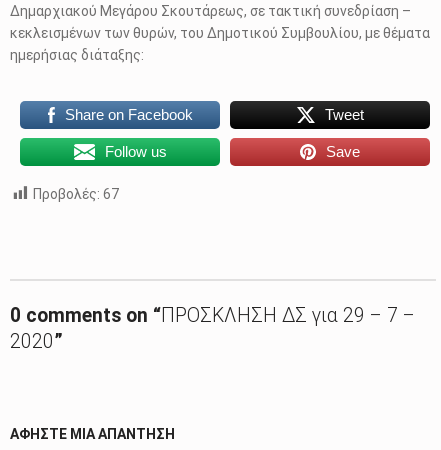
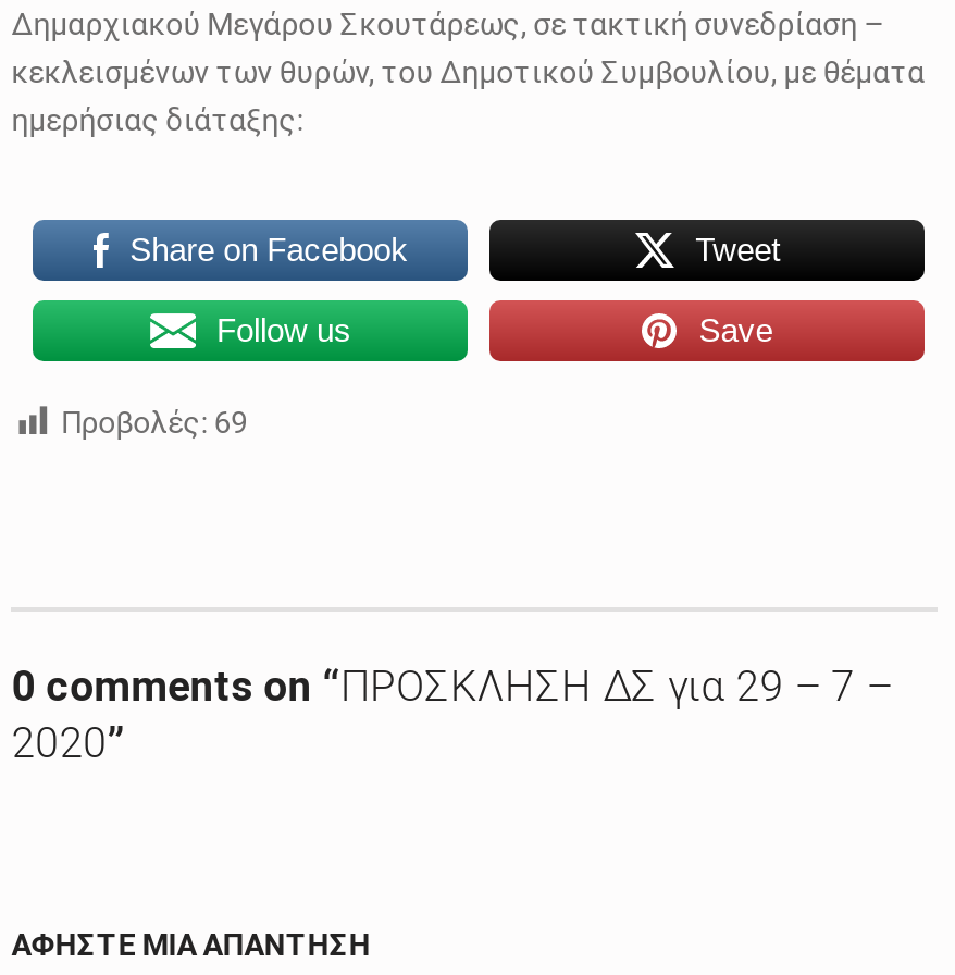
- Προβολές: 67
+ Προβολές: 69
